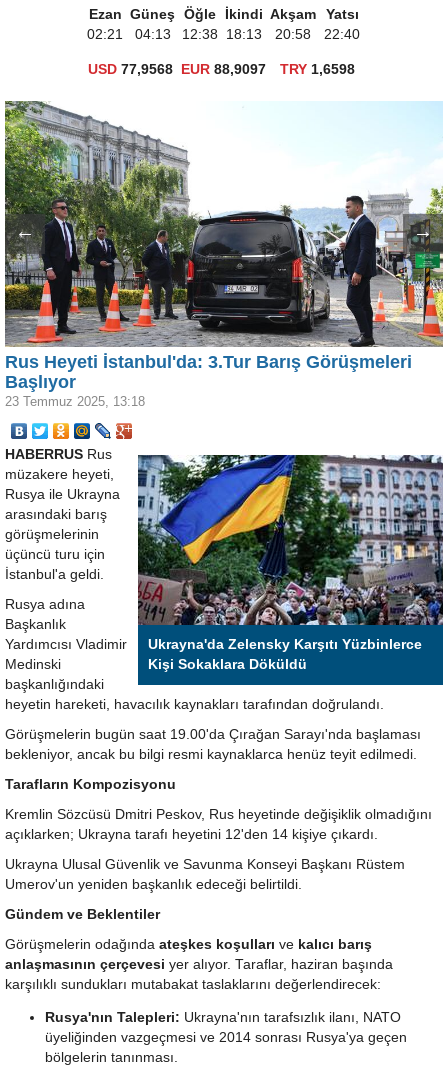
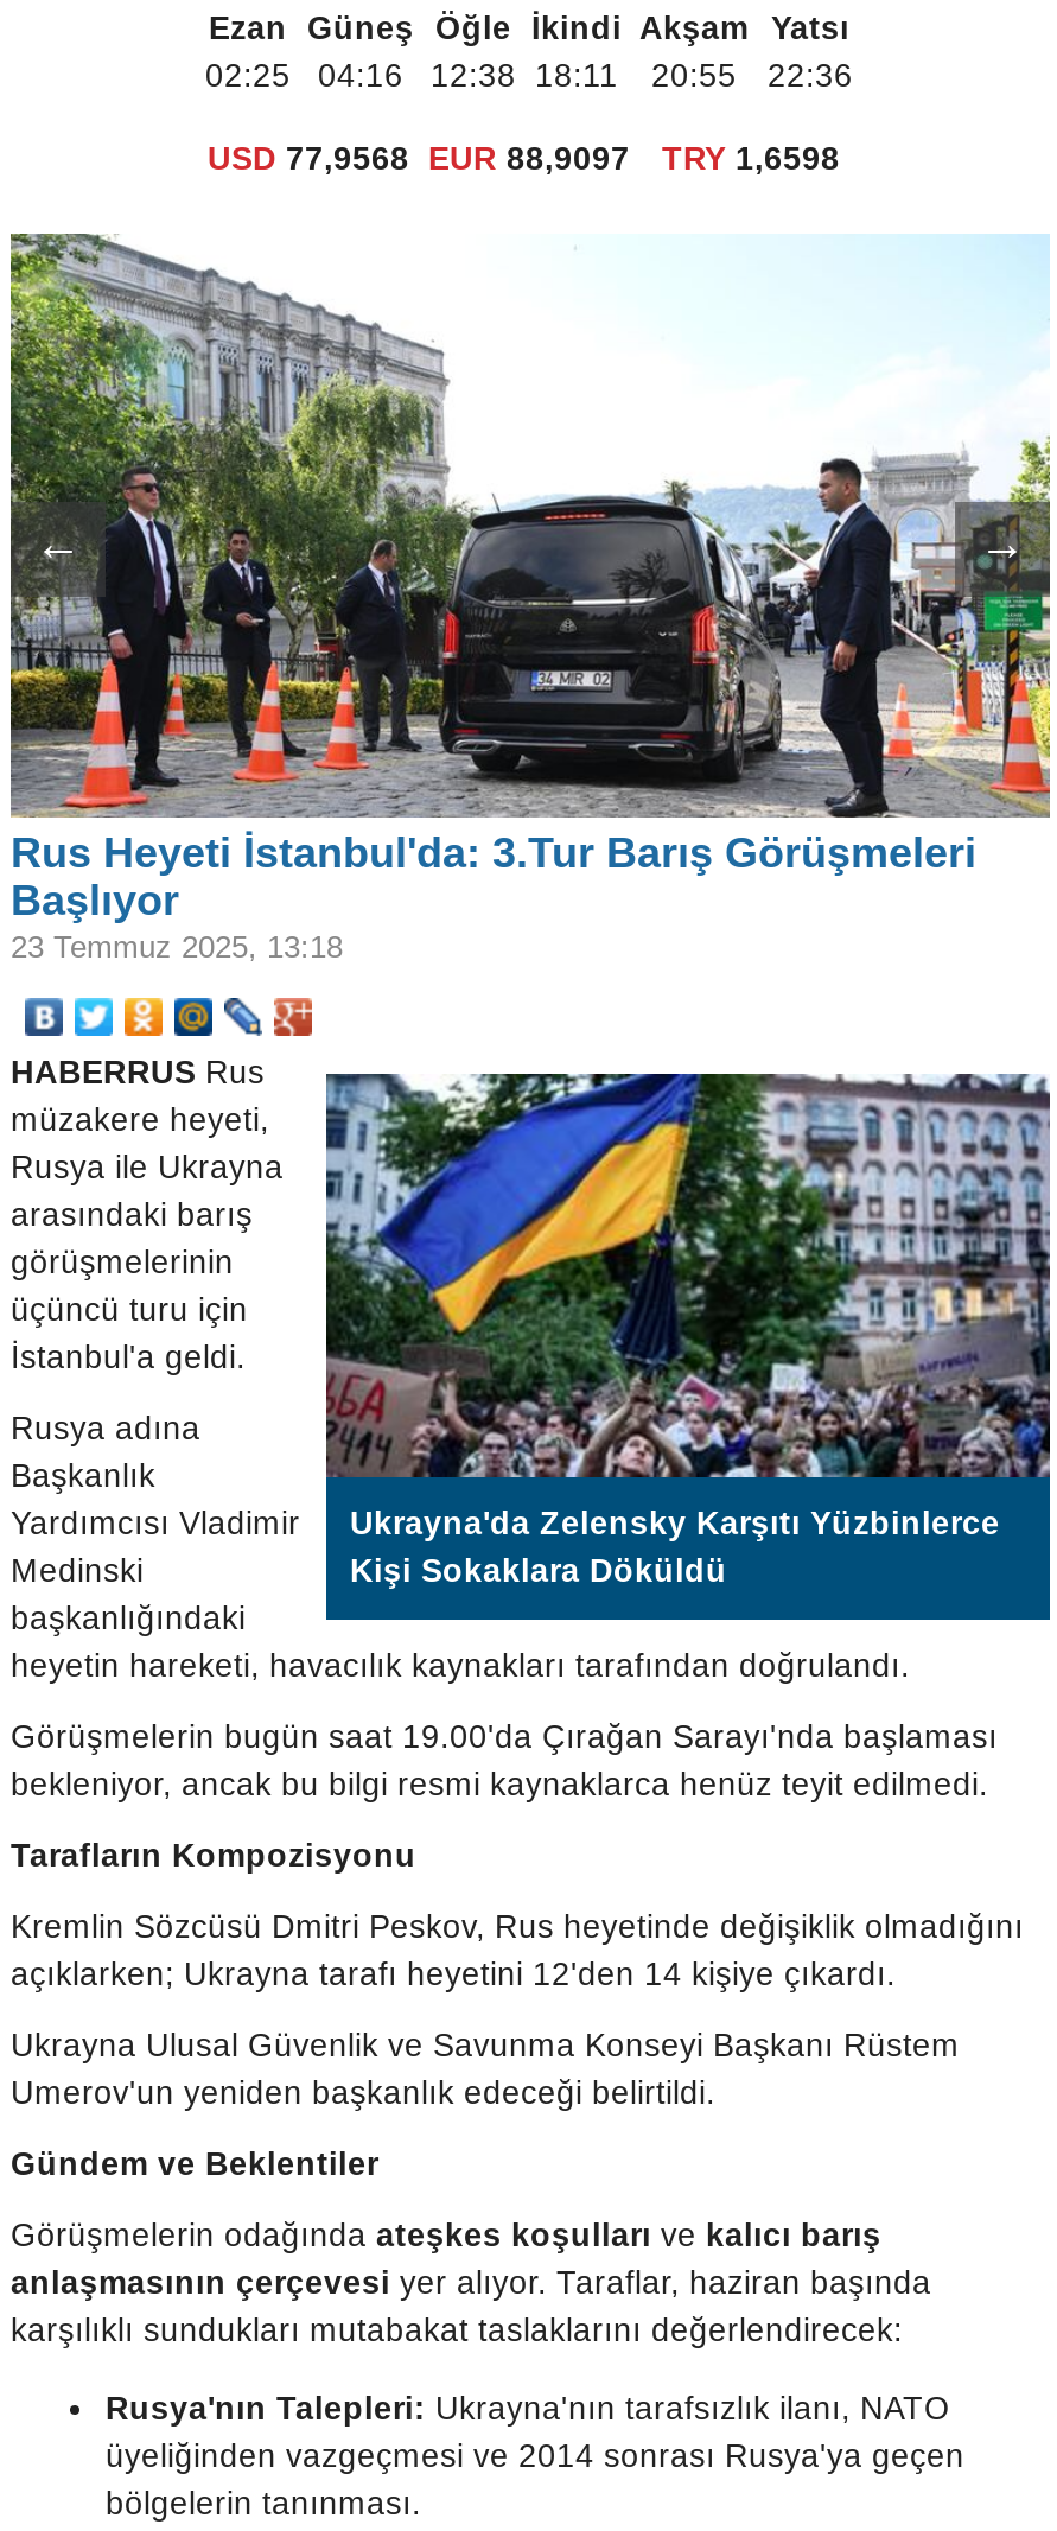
- 02:21
+ 02:25

- 04:13
+ 04:16

- 12:38 18:13
+ 12:38 18:11

- 20:58
+ 20:55

- 22:40
+ 22:36
